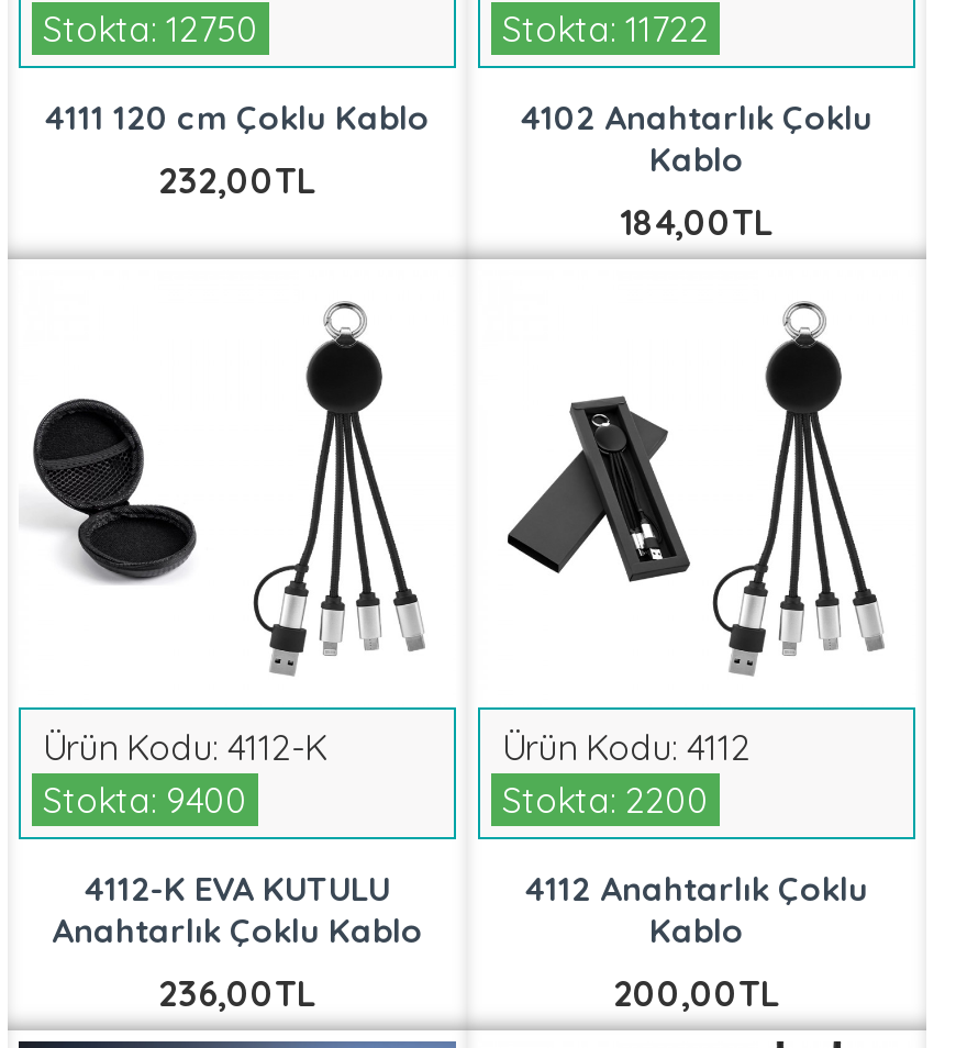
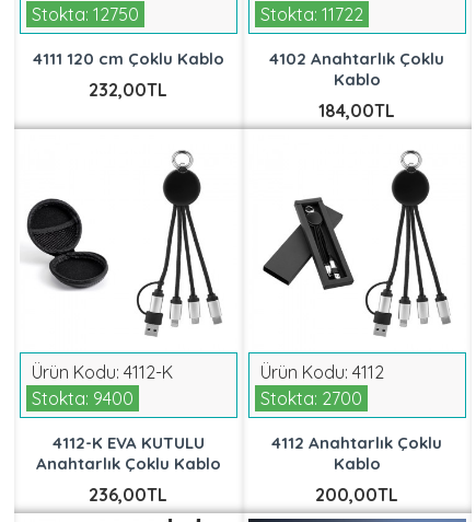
- Stokta: 2200
+ Stokta: 2700
